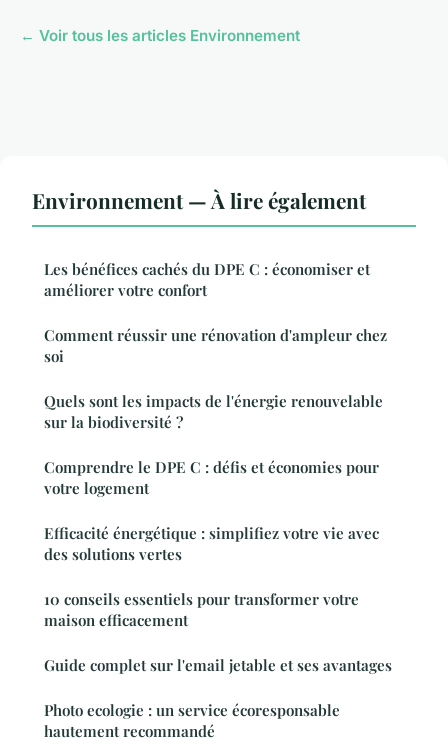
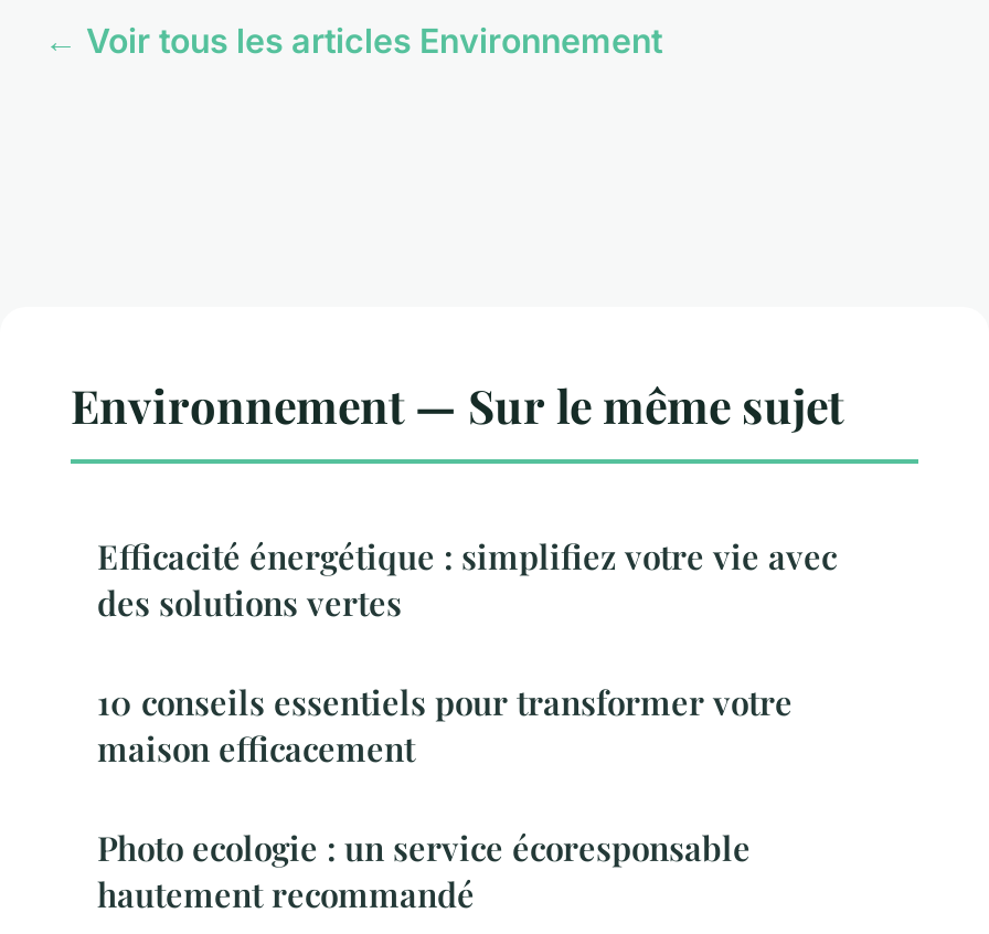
- Environnement — À lire également
- Les bénéfices cachés du DPE C : économiser et
- améliorer votre confort
- Comment réussir une rénovation d'ampleur chez
- soi
- Quels sont les impacts de l'énergie renouvelable
- sur la biodiversité ?
- Comprendre le DPE C : défis et économies pour
- votre logement
+ Environnement — Sur le même sujet

- Guide complet sur l'email jetable et ses avantages
